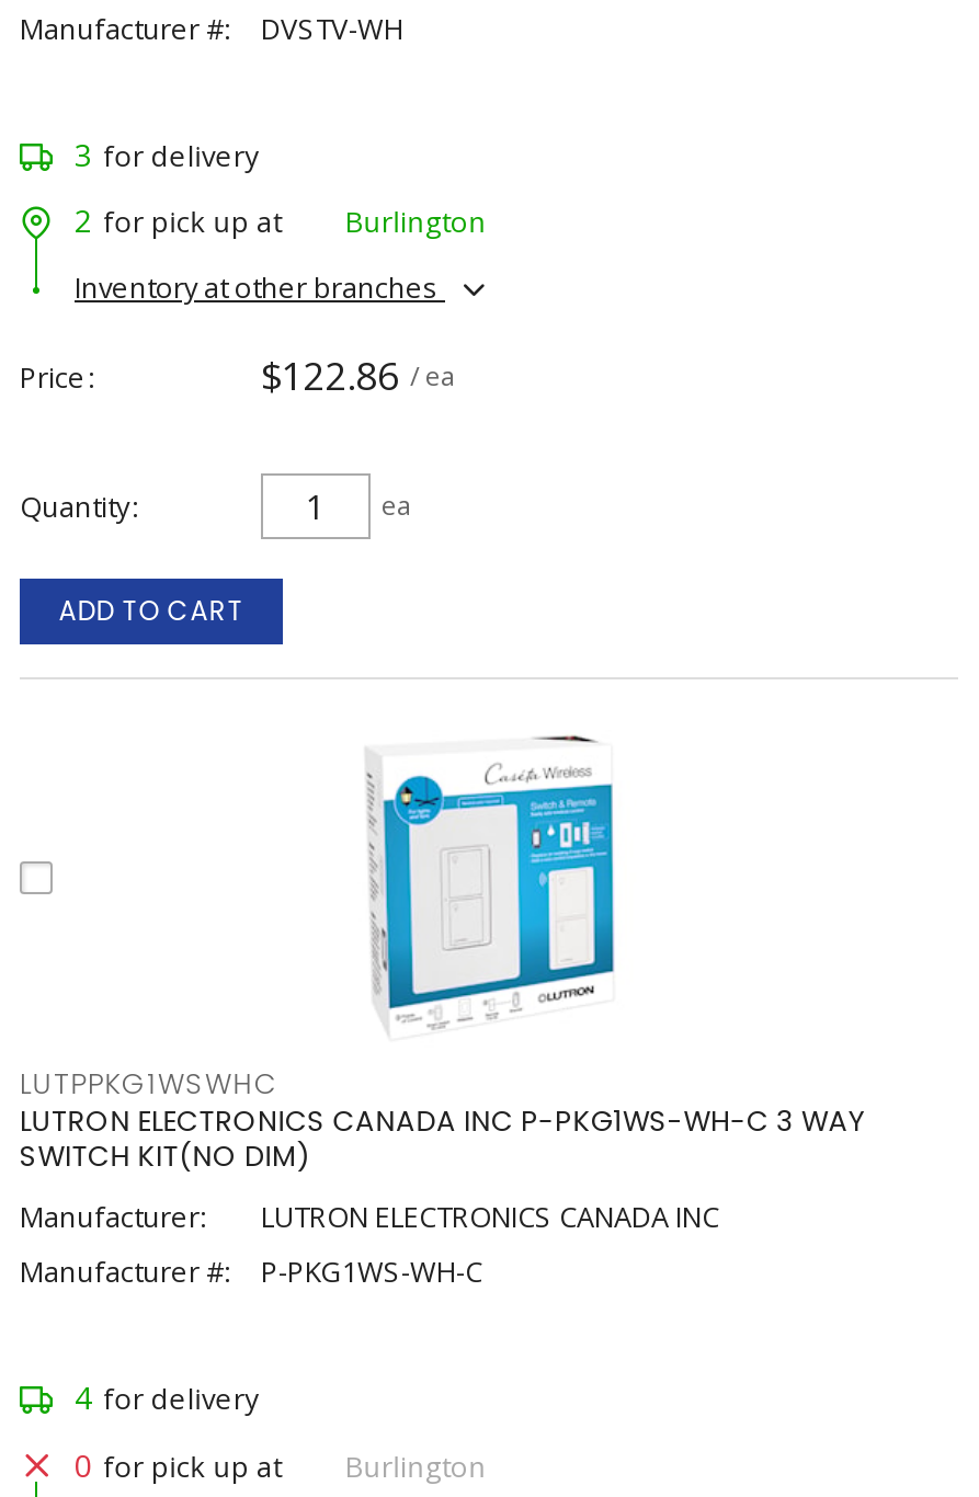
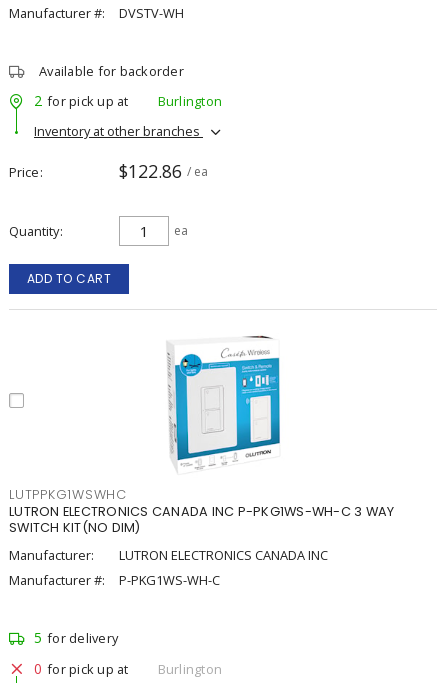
- 3 for delivery
+ Available for backorder

- 4 for delivery
+ 5 for delivery
